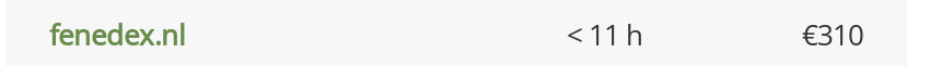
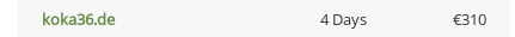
- fenedex.nl
- < 11 h
+ koka36.de
+ 4 Days
